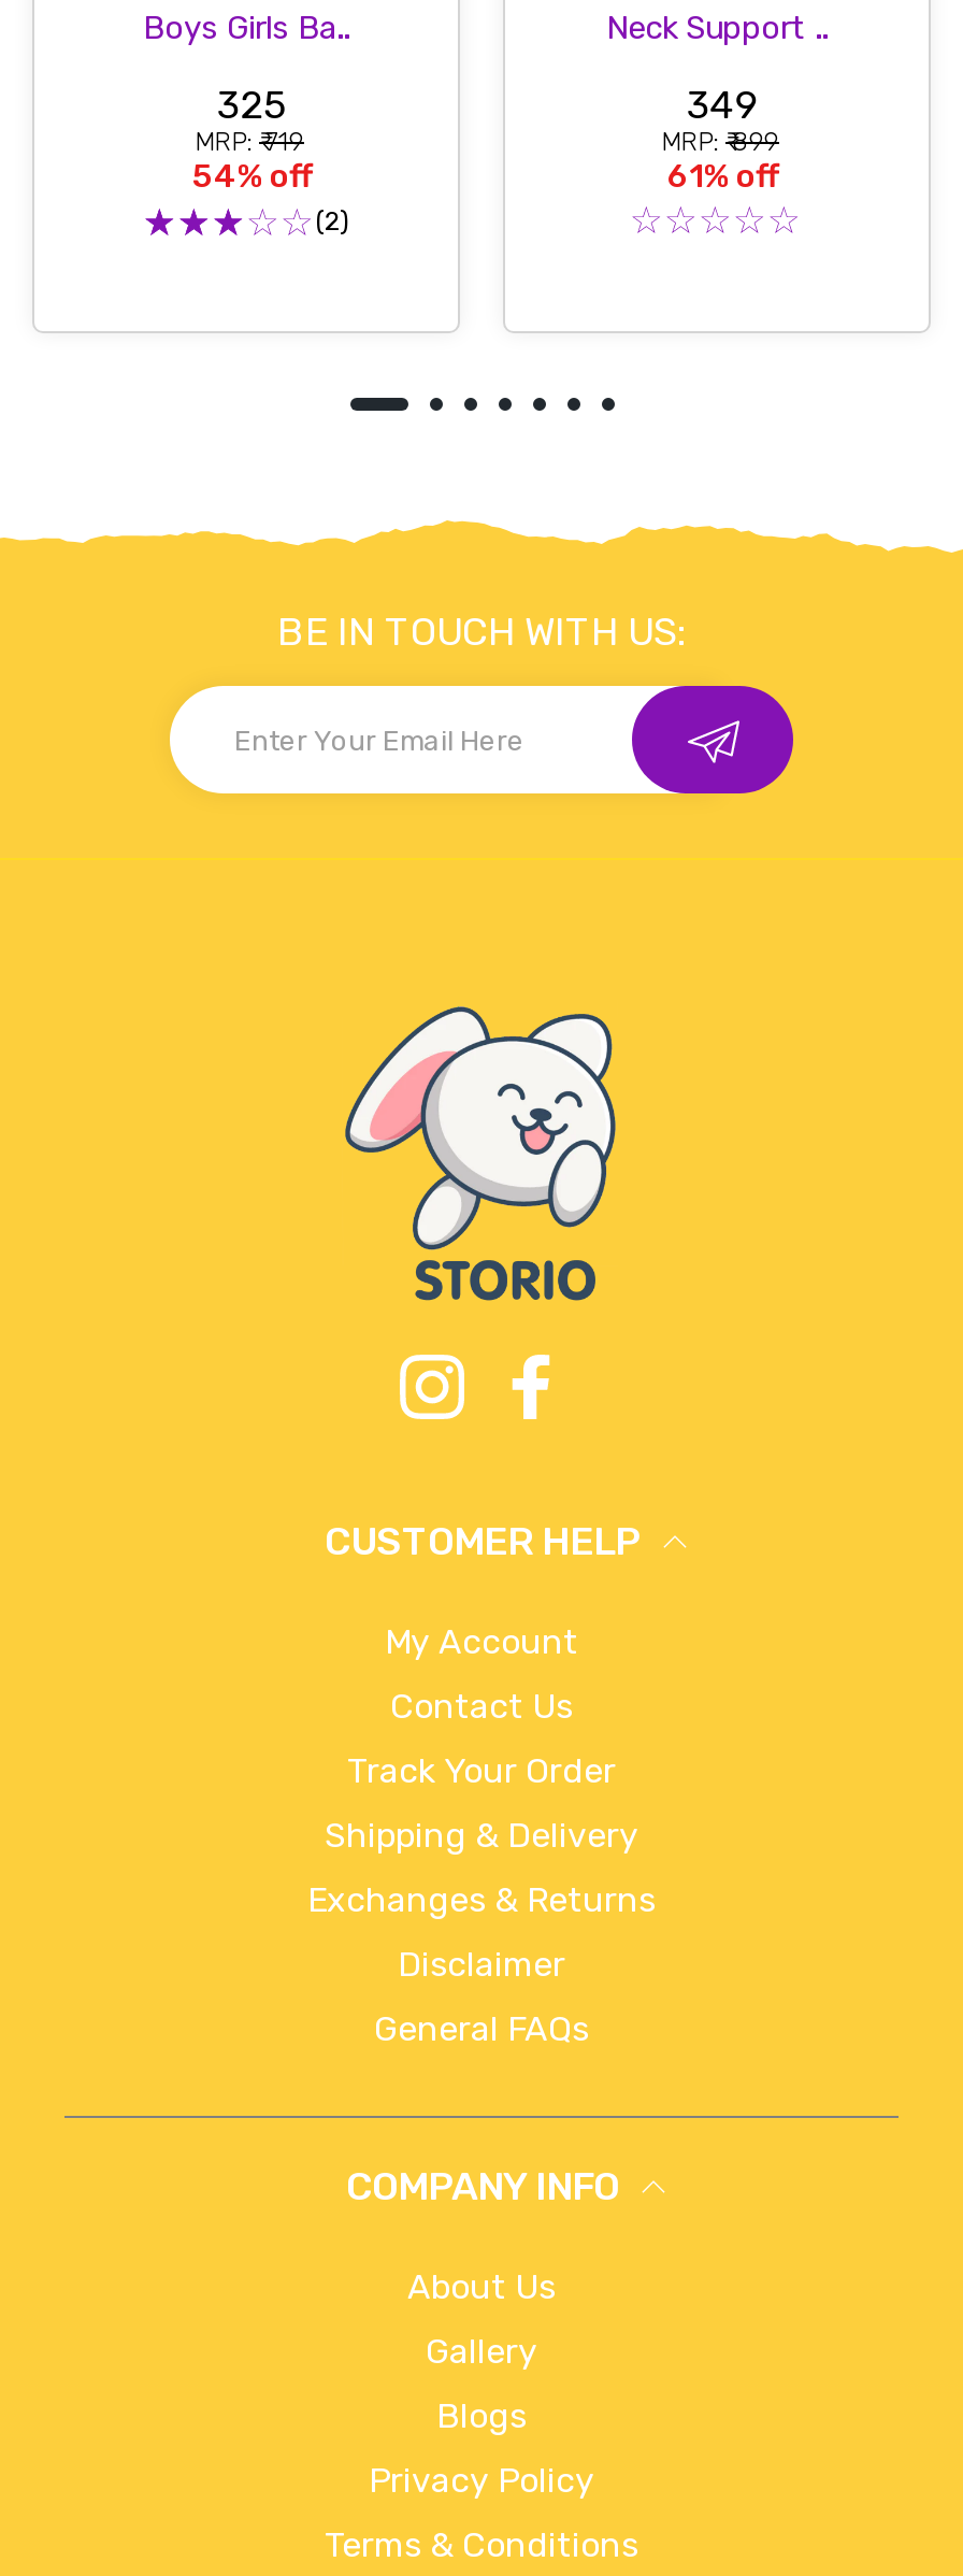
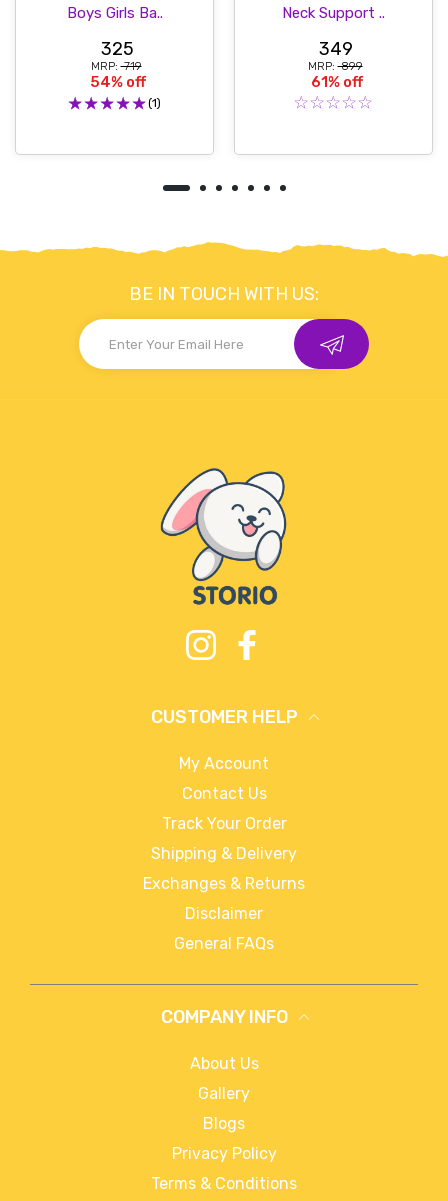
- (2)
+ (1)
